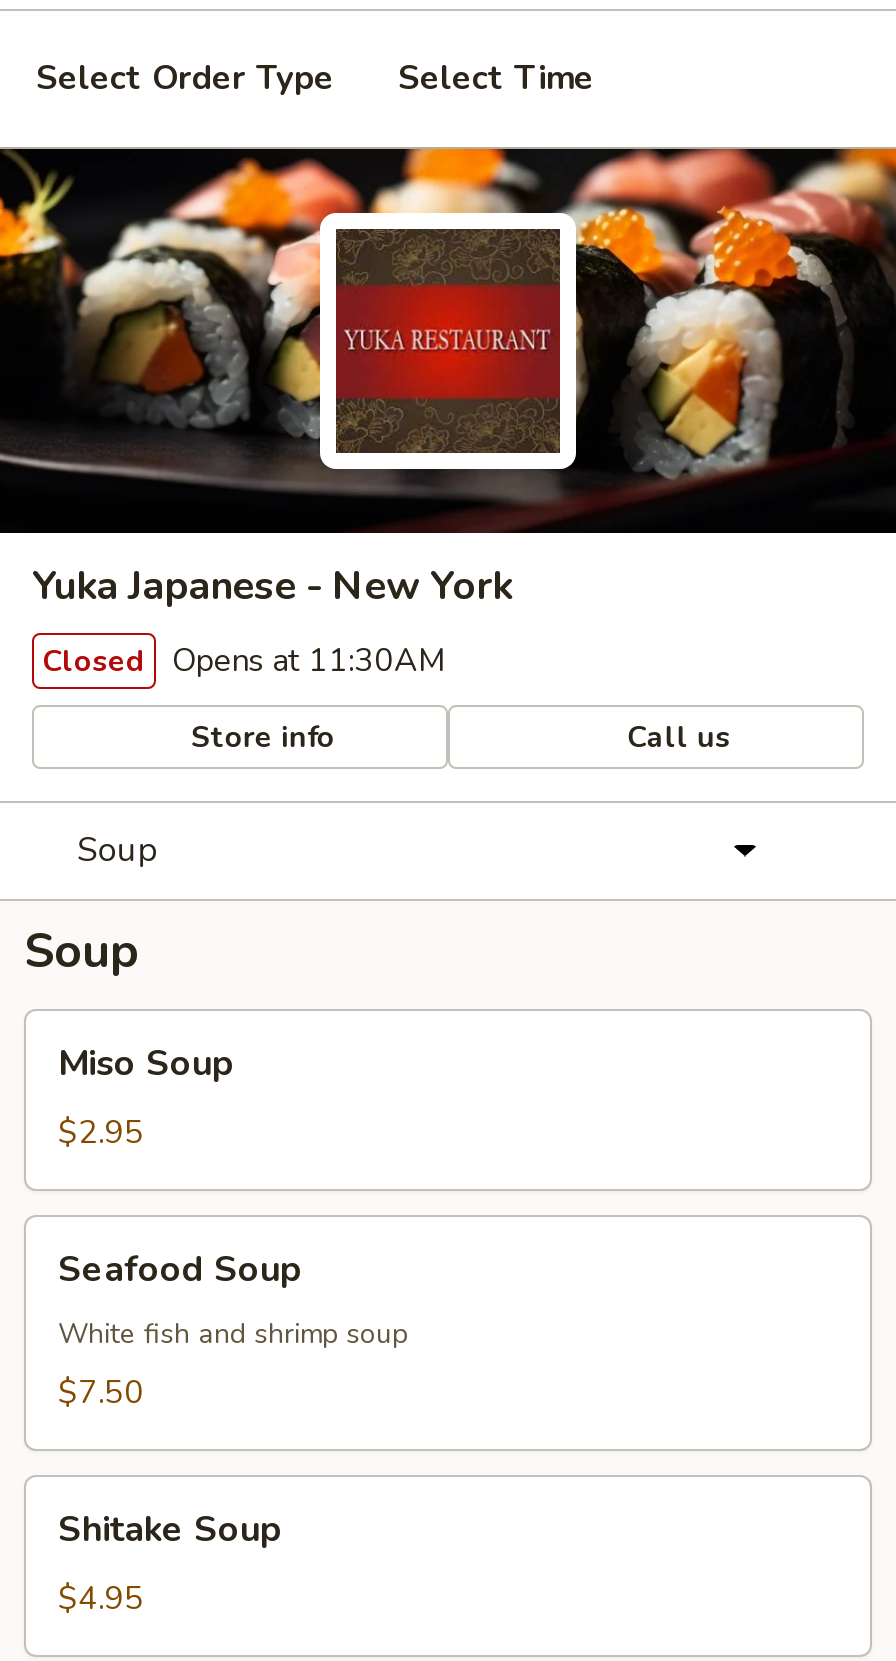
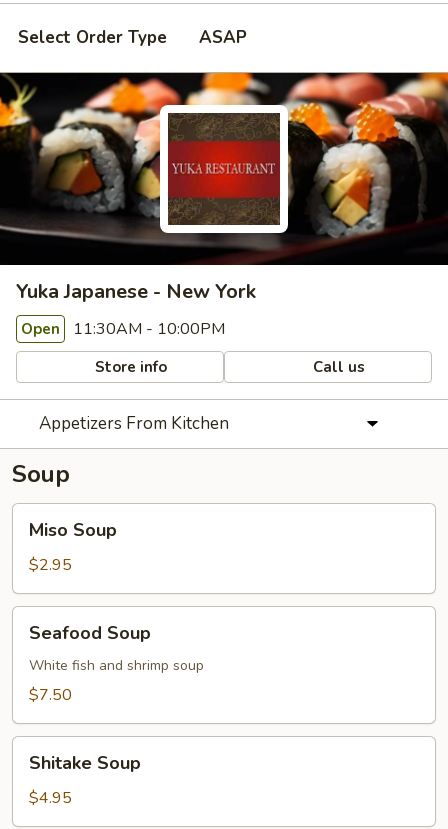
- Select Time
+ ASAP

- Closed Opens at 11:30AM
+ Open 11:30AM - 10:00PM

- Soup
+ Appetizers From Kitchen
